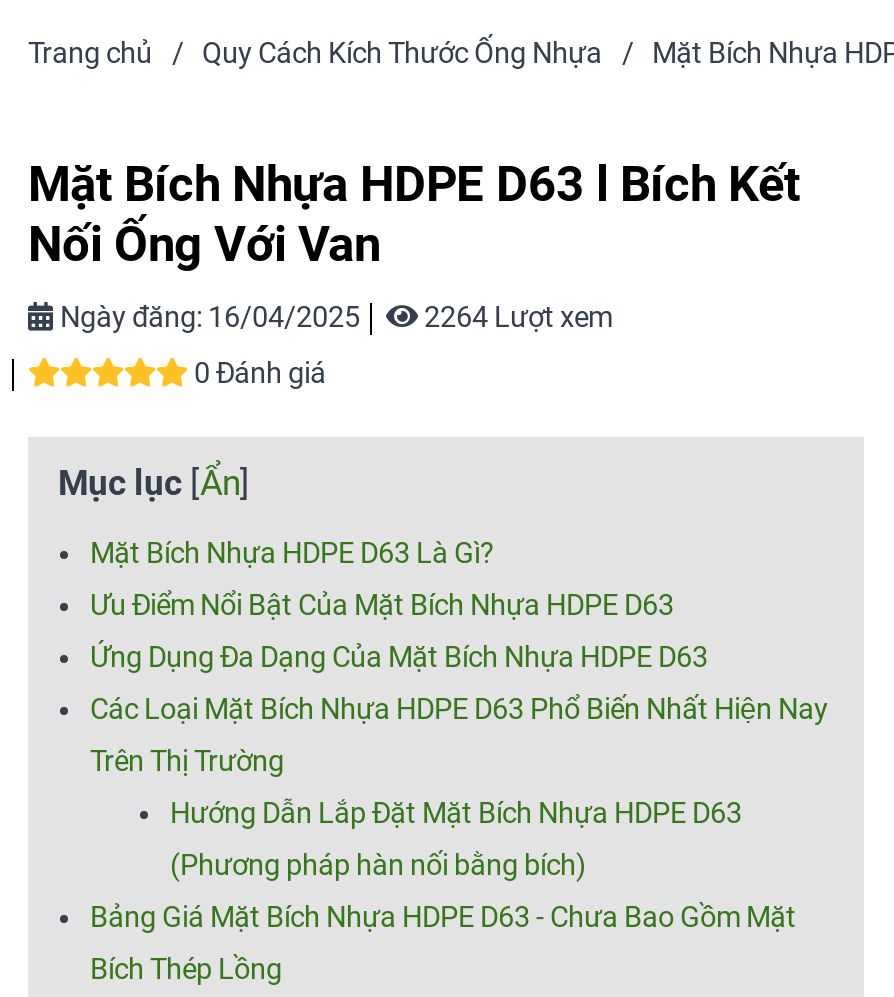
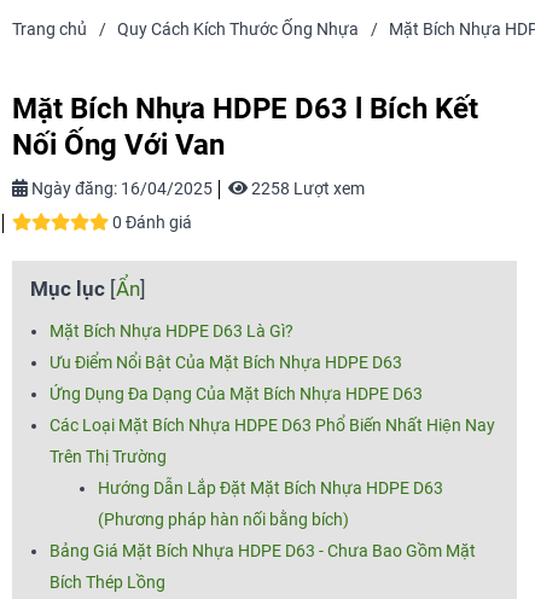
- Ngày đăng: 16/04/2025 2264 Lượt xem
+ Ngày đăng: 16/04/2025 2258 Lượt xem
